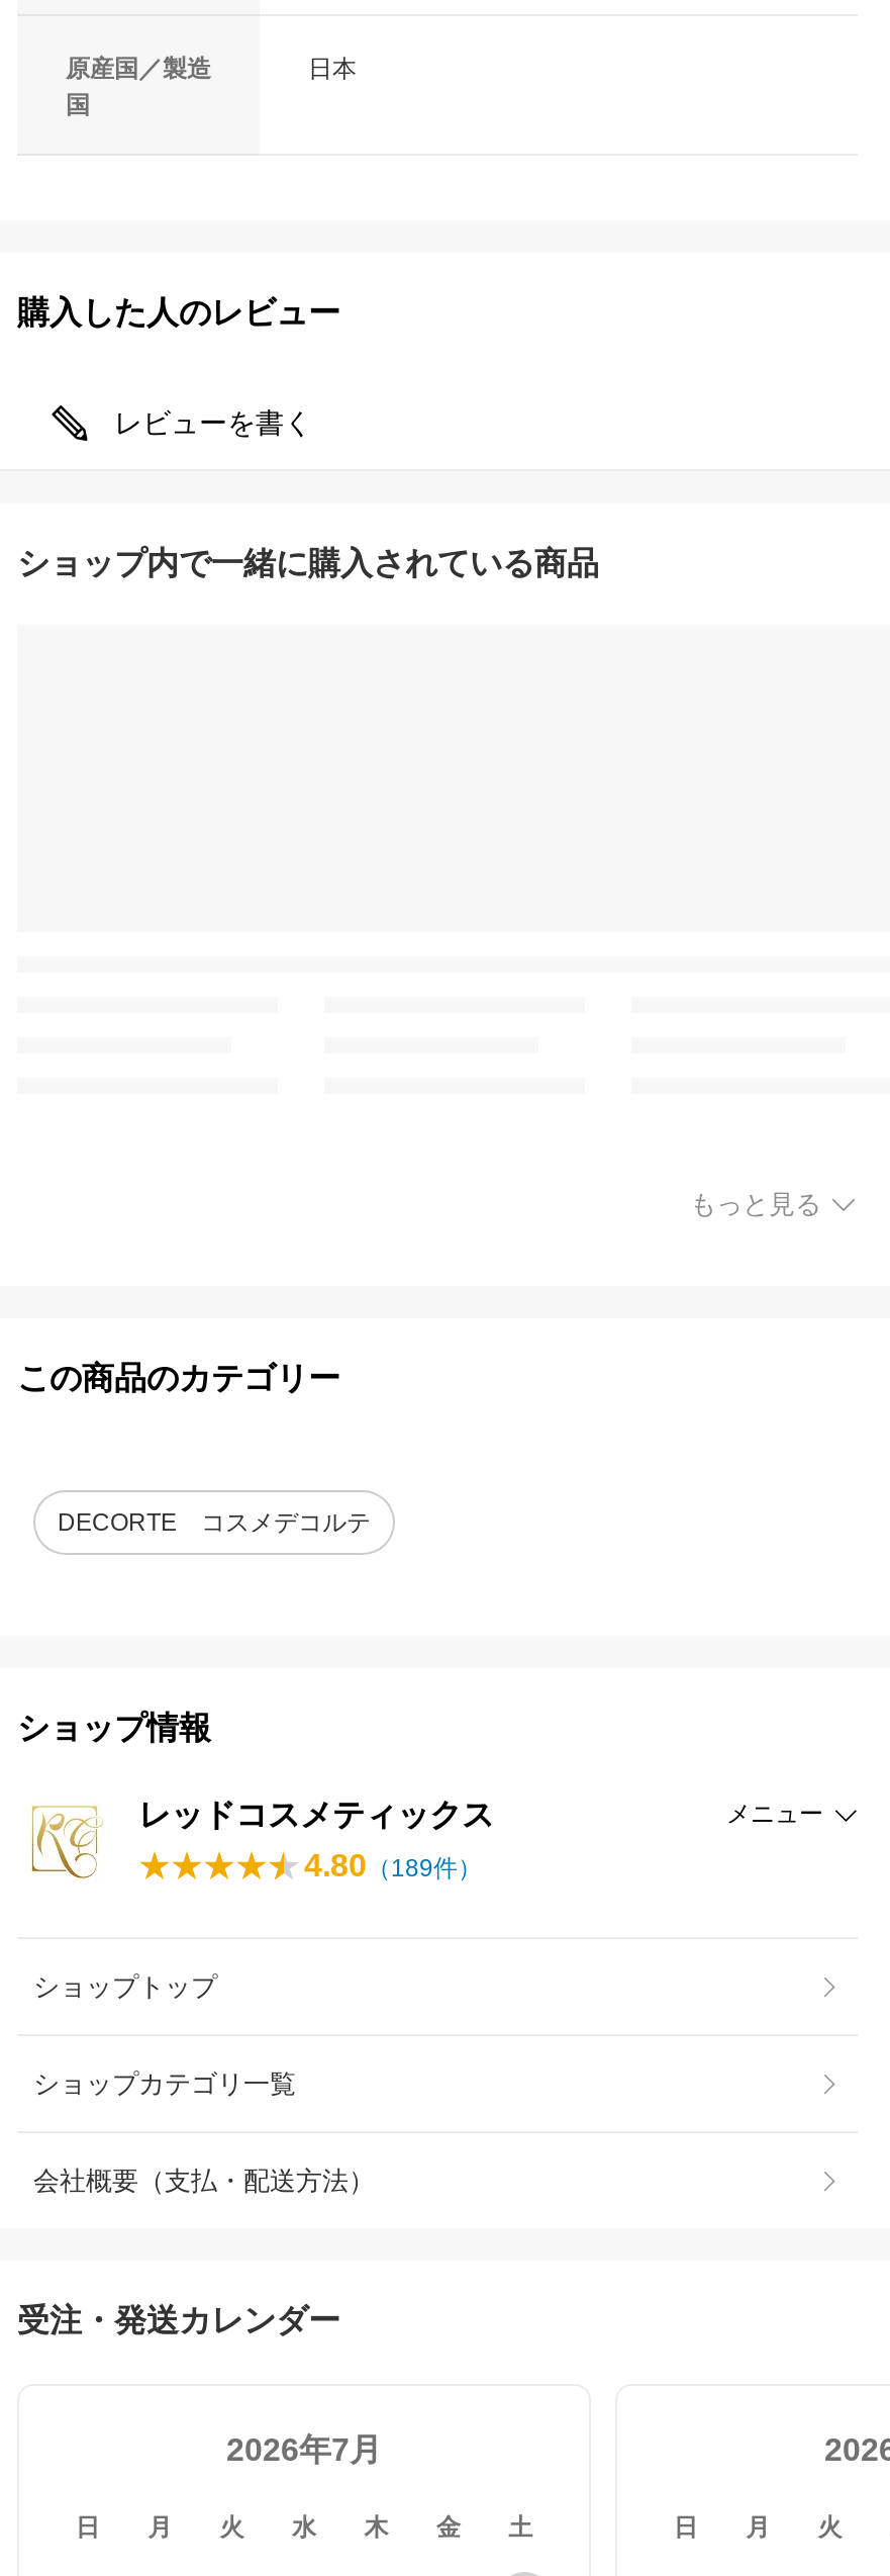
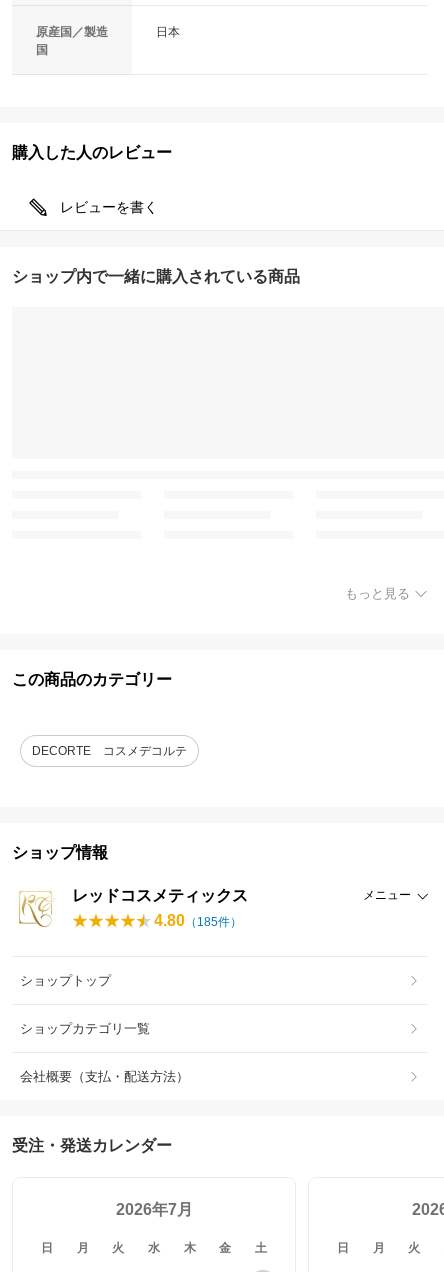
- 4.80（189件）
+ 4.80（185件）
